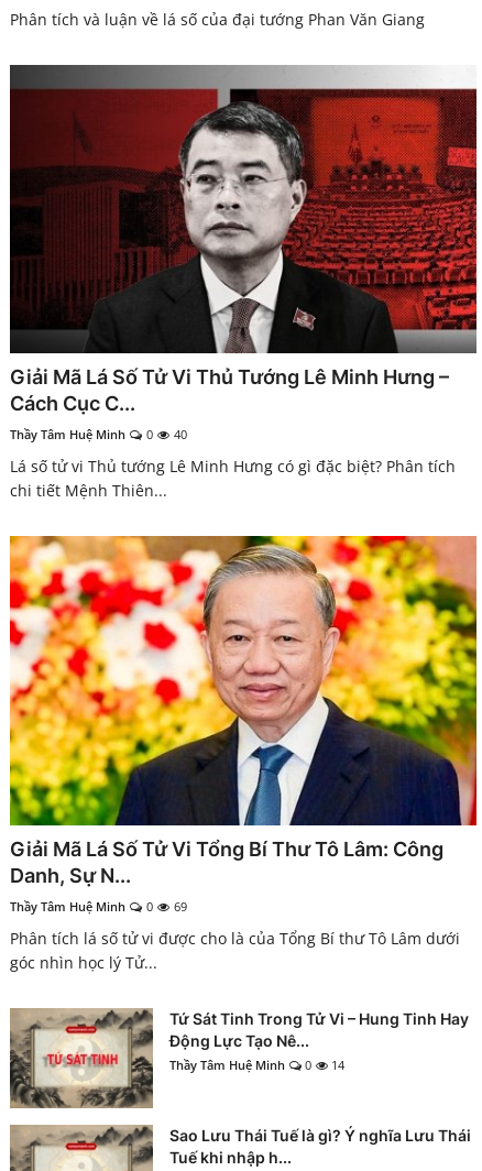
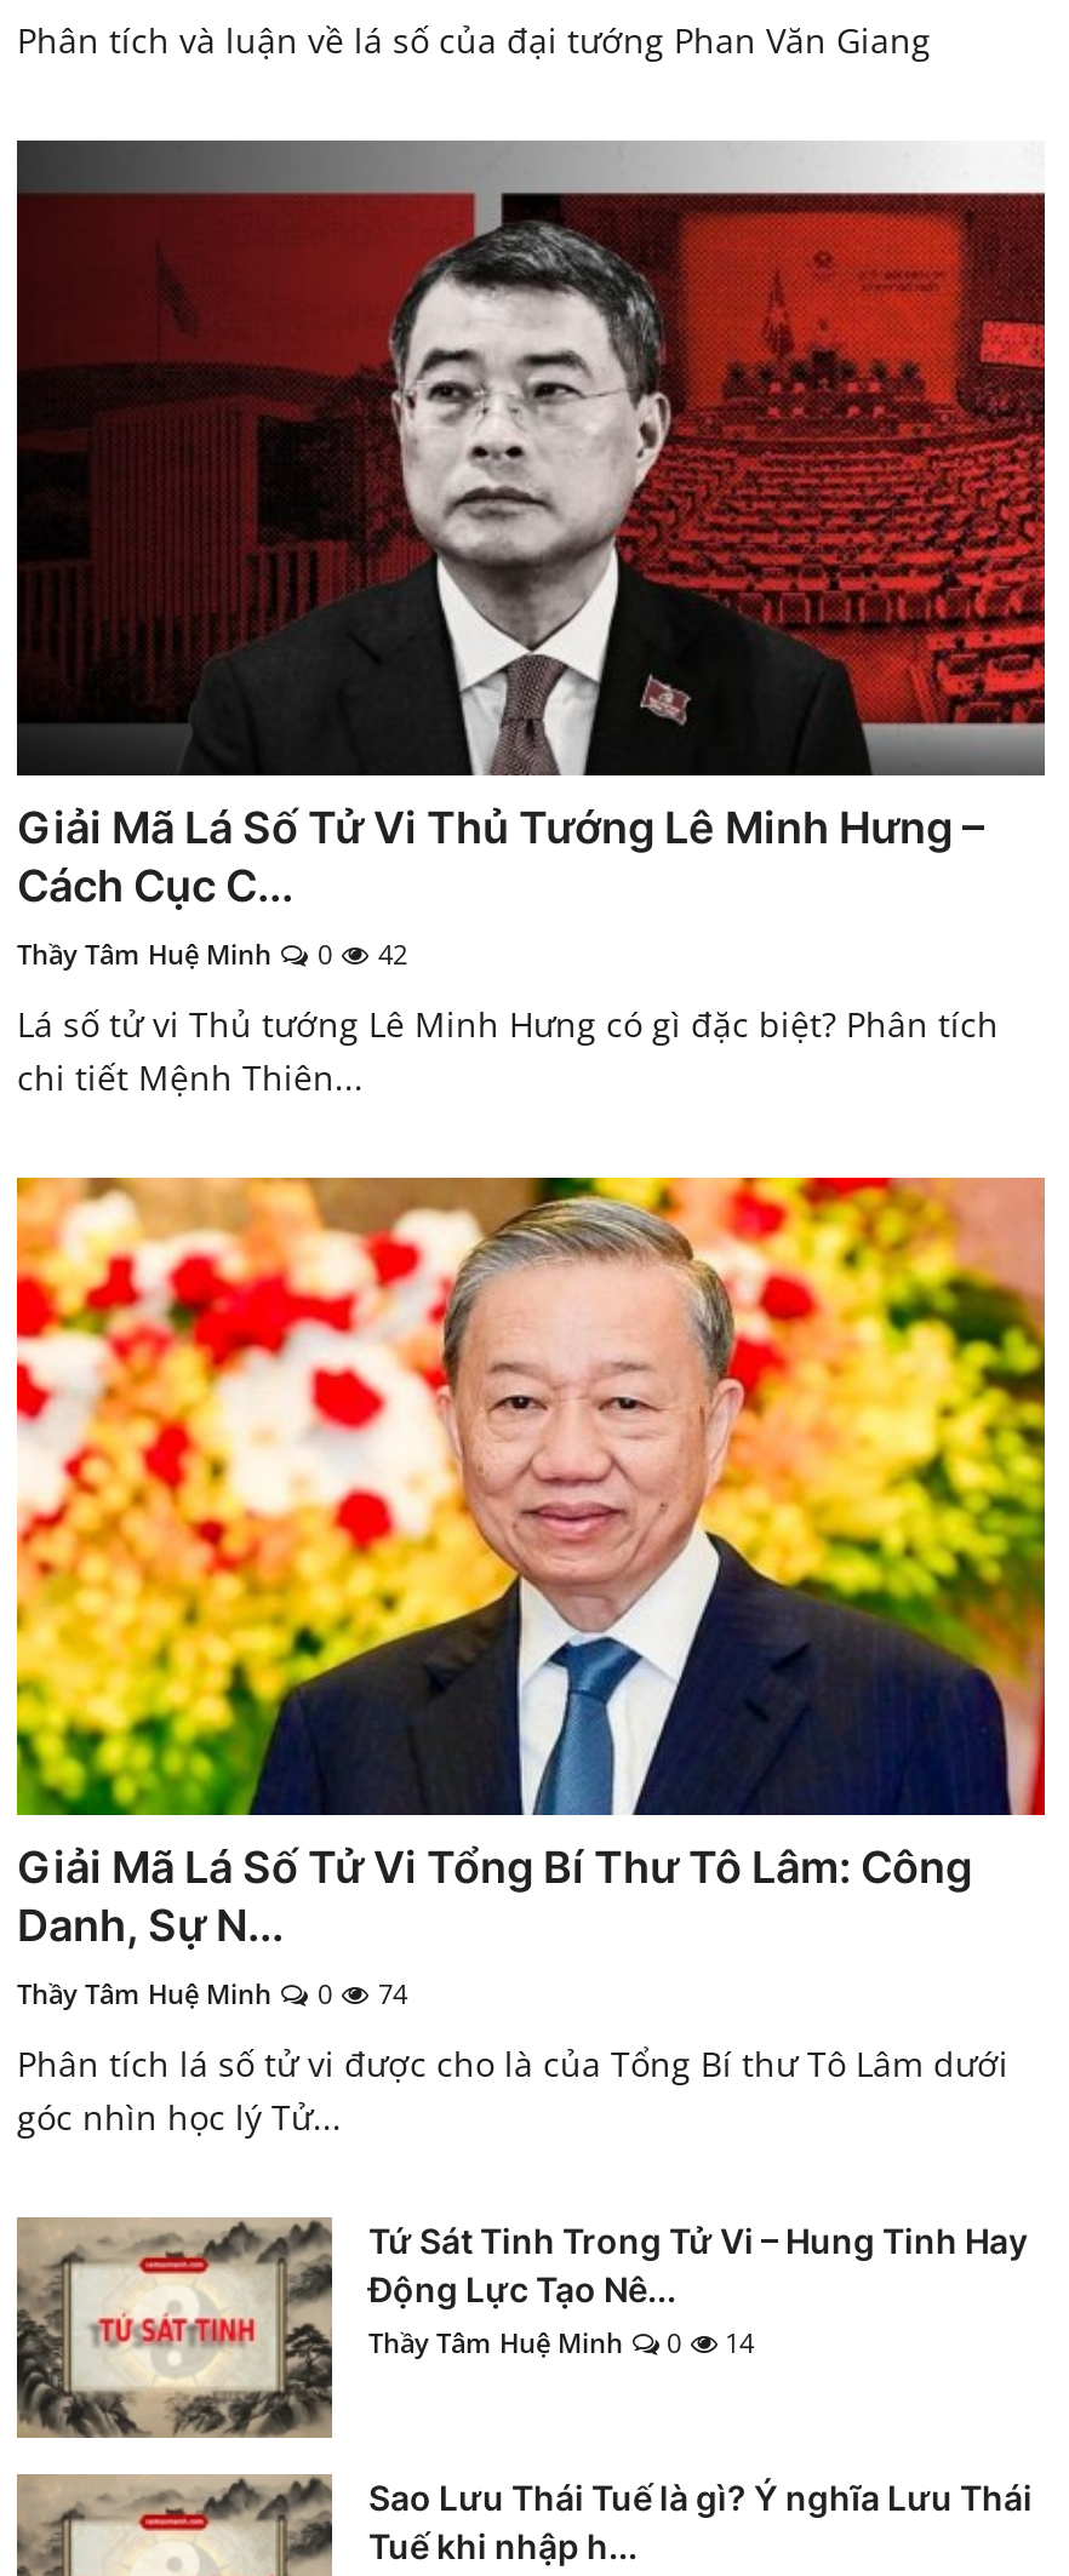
- Thầy Tâm Huệ Minh 0 40
+ Thầy Tâm Huệ Minh 0 42

- Thầy Tâm Huệ Minh 0 69
+ Thầy Tâm Huệ Minh 0 74
